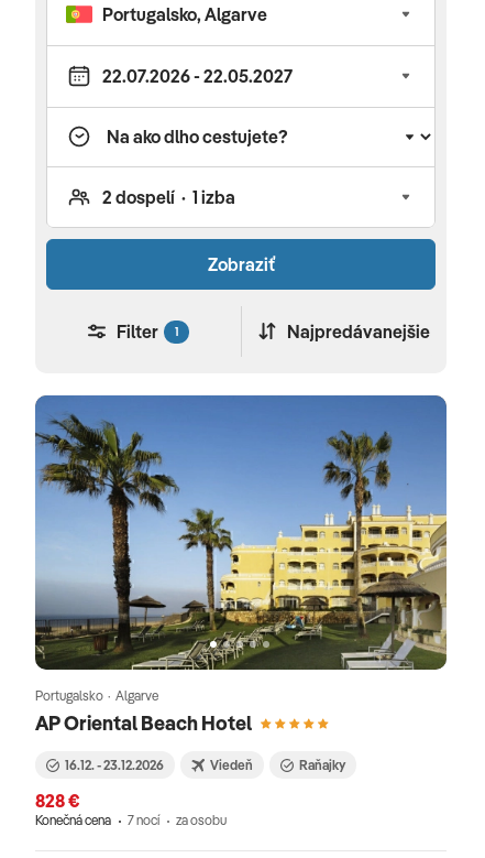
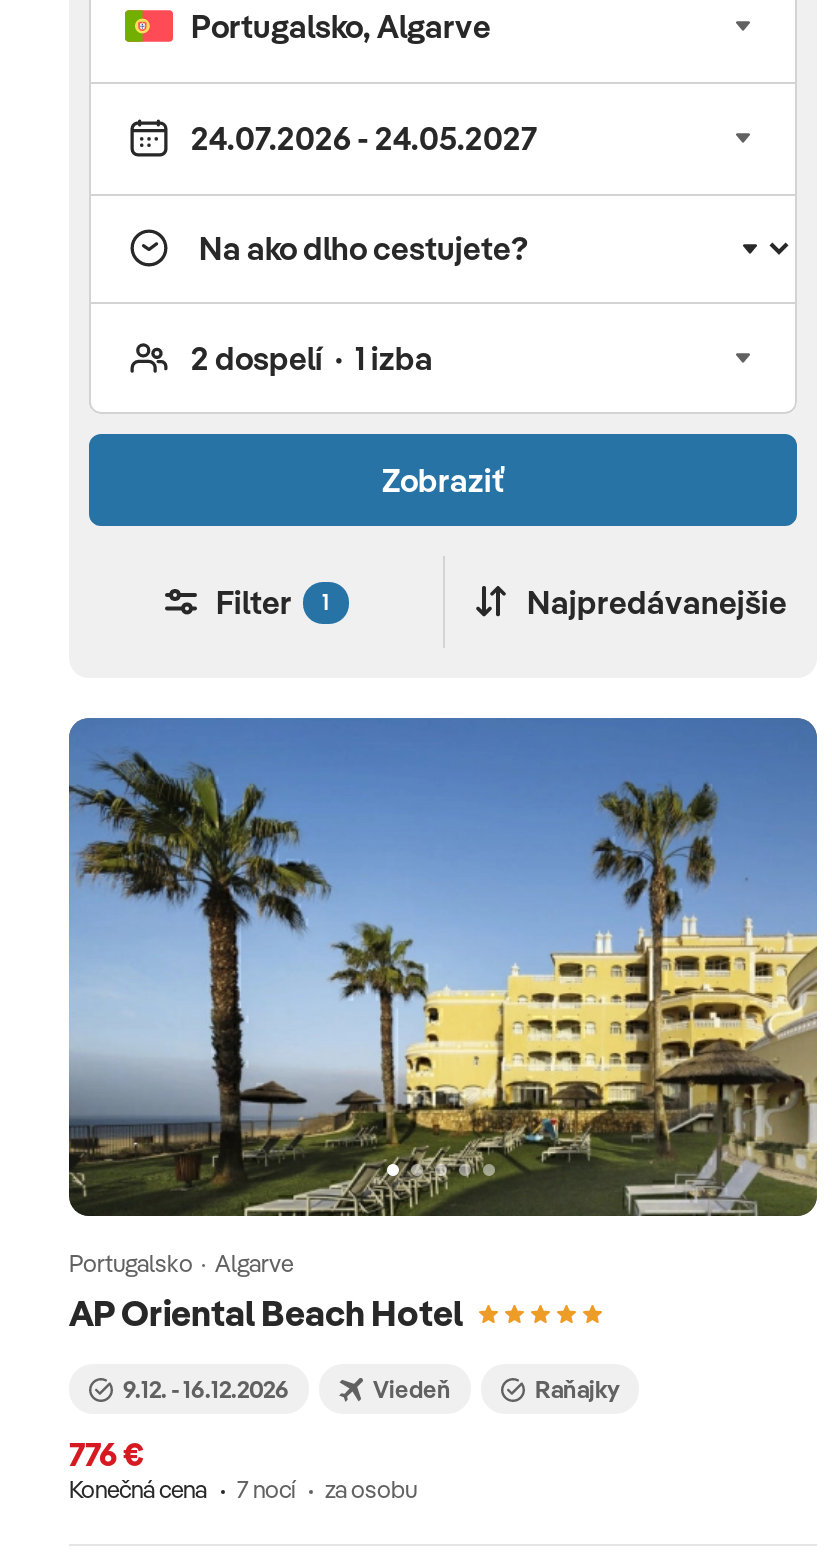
- 16.12. - 23.12.2026
+ 9.12. - 16.12.2026

- 828 €
+ 776 €
